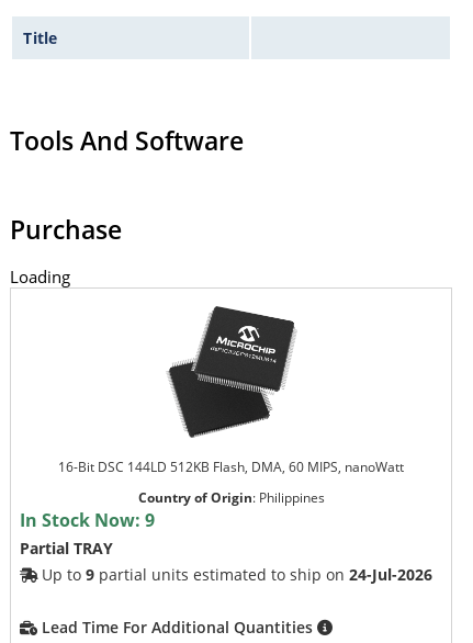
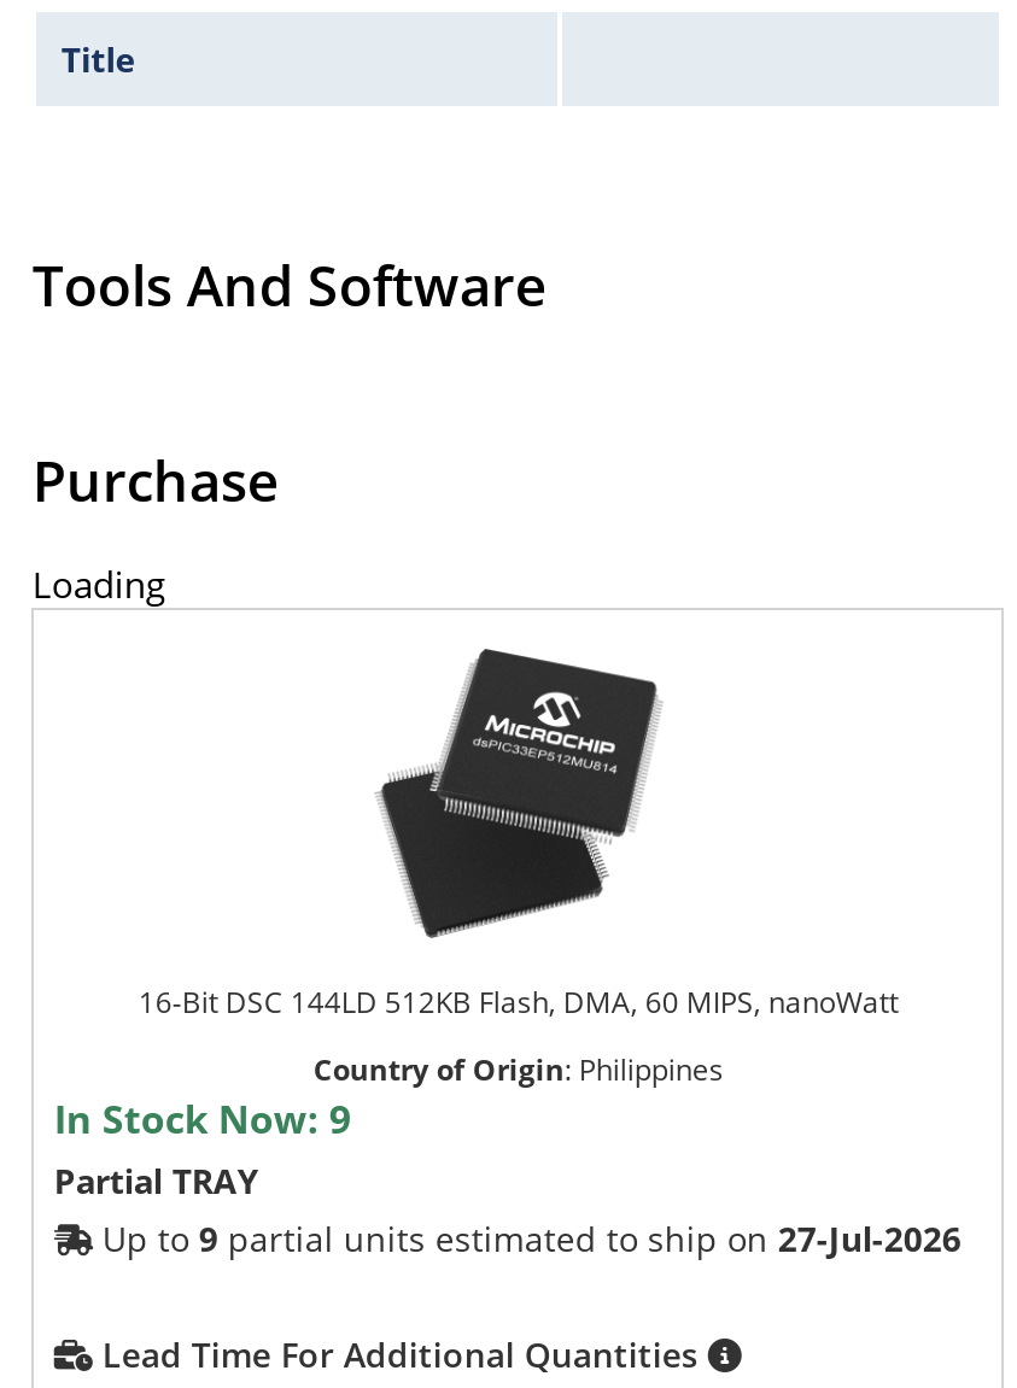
- Up to 9 partial units estimated to ship on 24-Jul-2026
+ Up to 9 partial units estimated to ship on 27-Jul-2026
